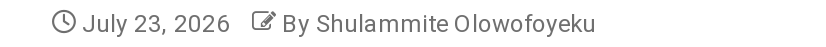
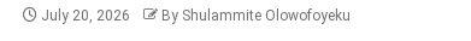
- July 23, 2026 By Shulammite Olowofoyeku
+ July 20, 2026 By Shulammite Olowofoyeku
